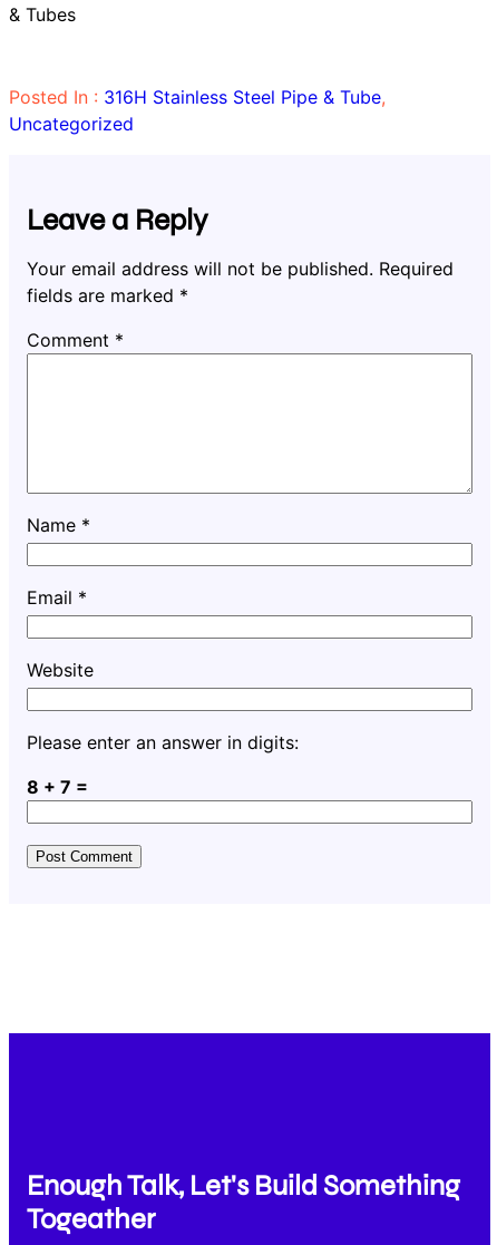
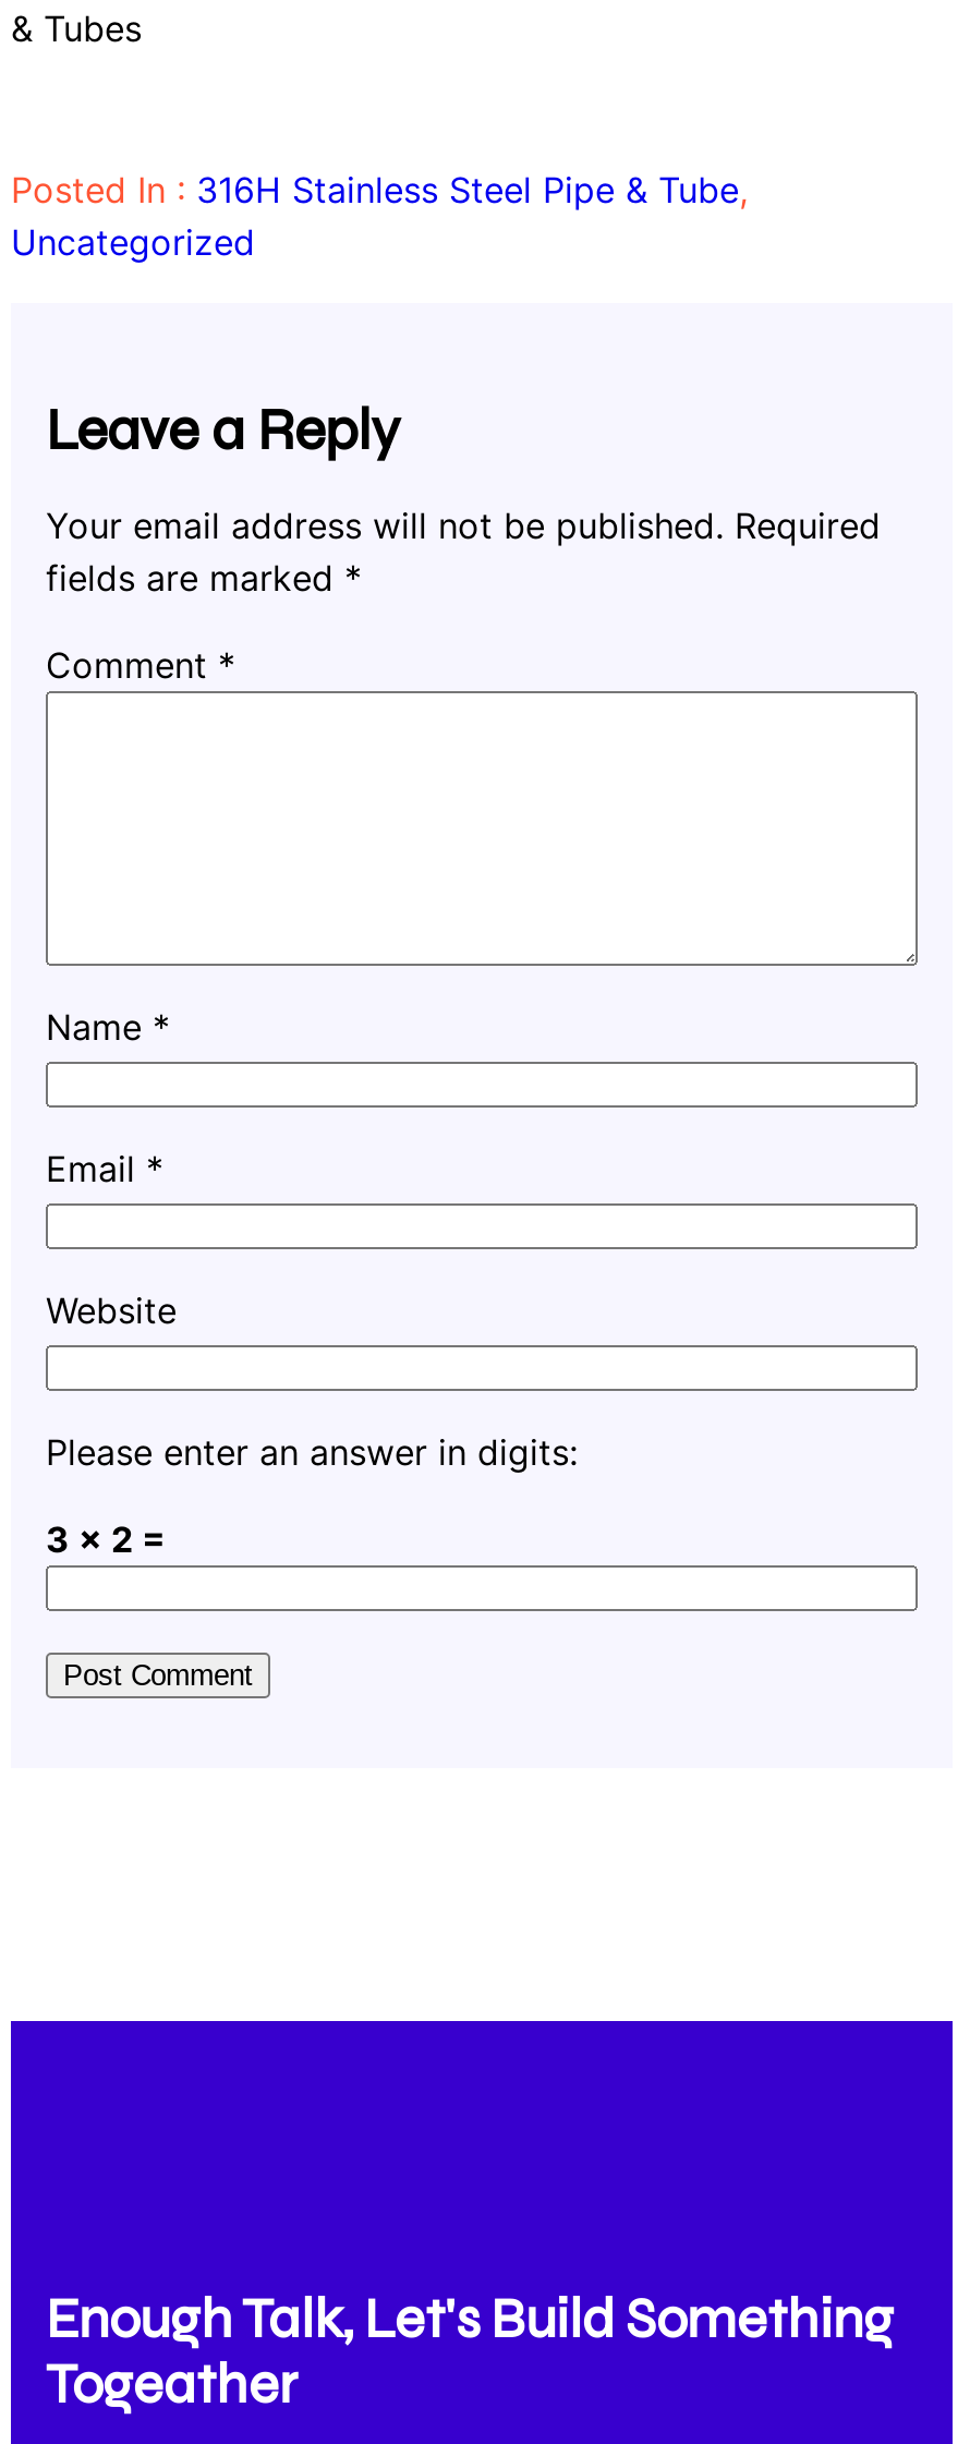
- 8 + 7 =
+ 3 × 2 =
